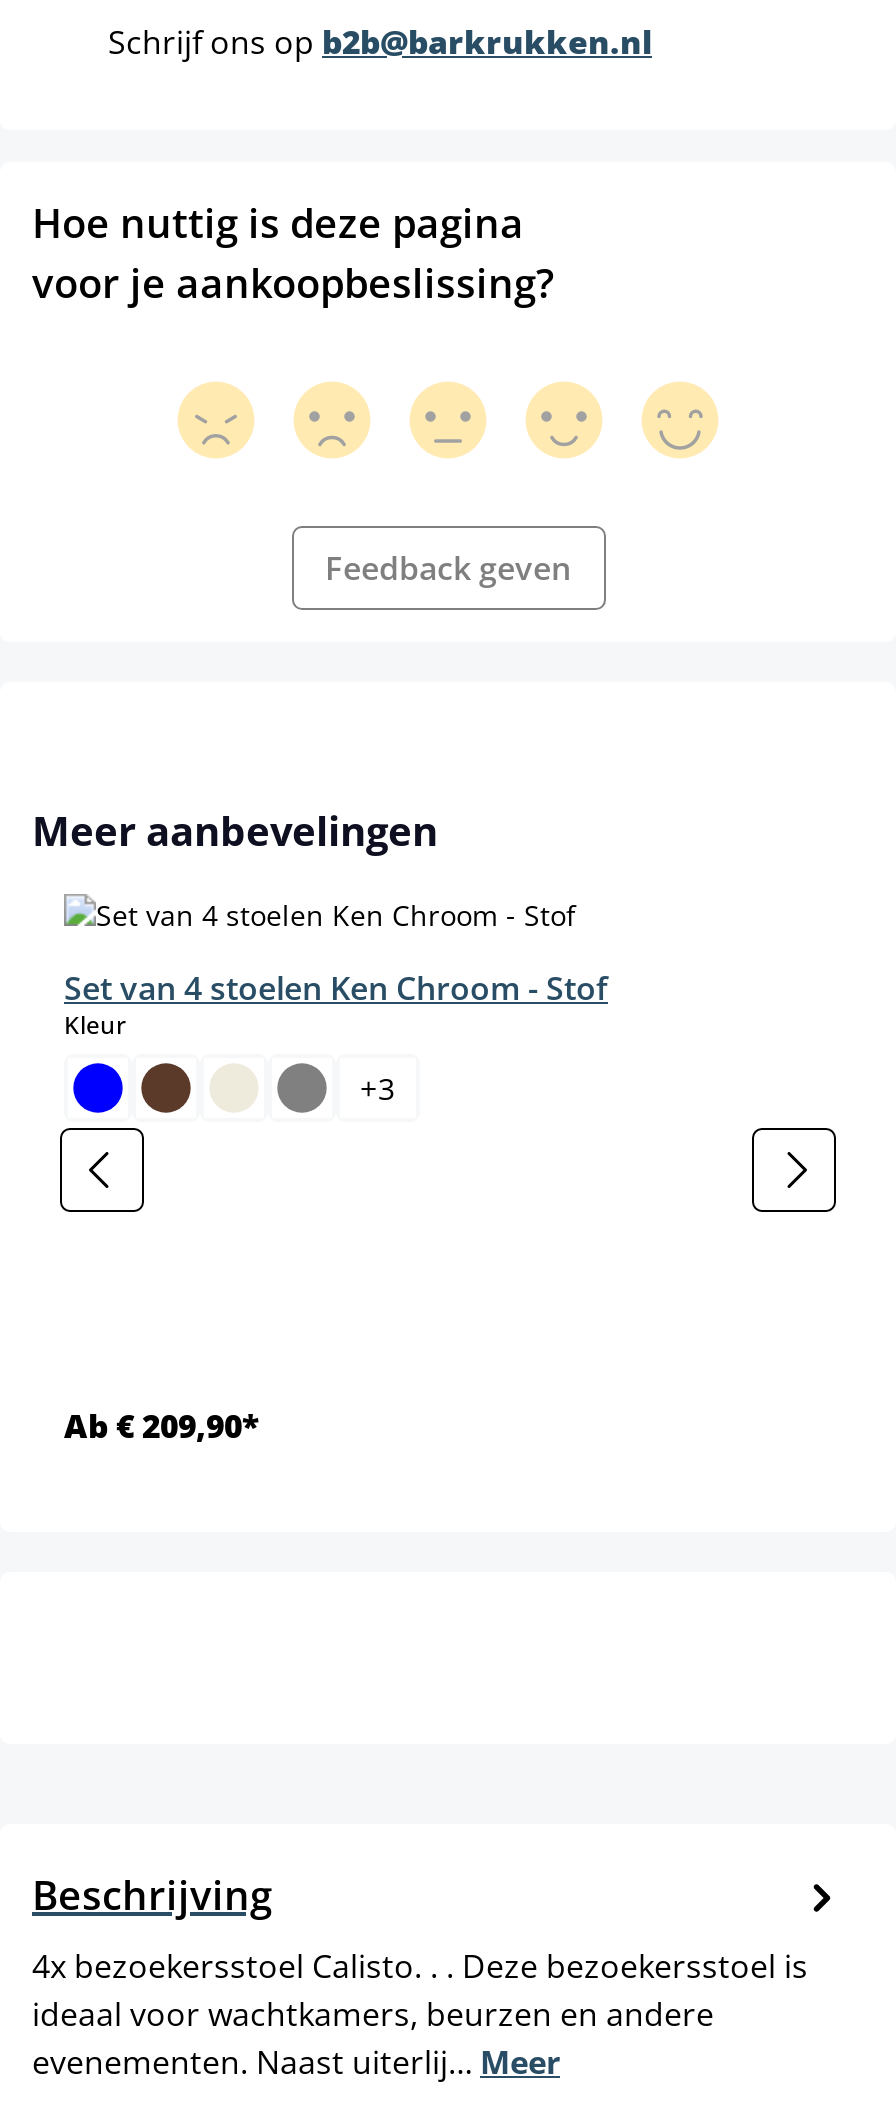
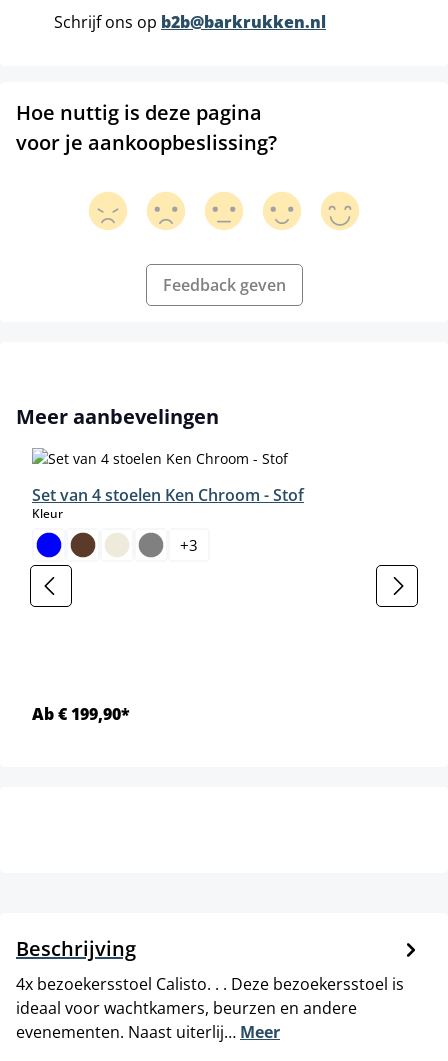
- Ab € 209,90*
+ Ab € 199,90*
